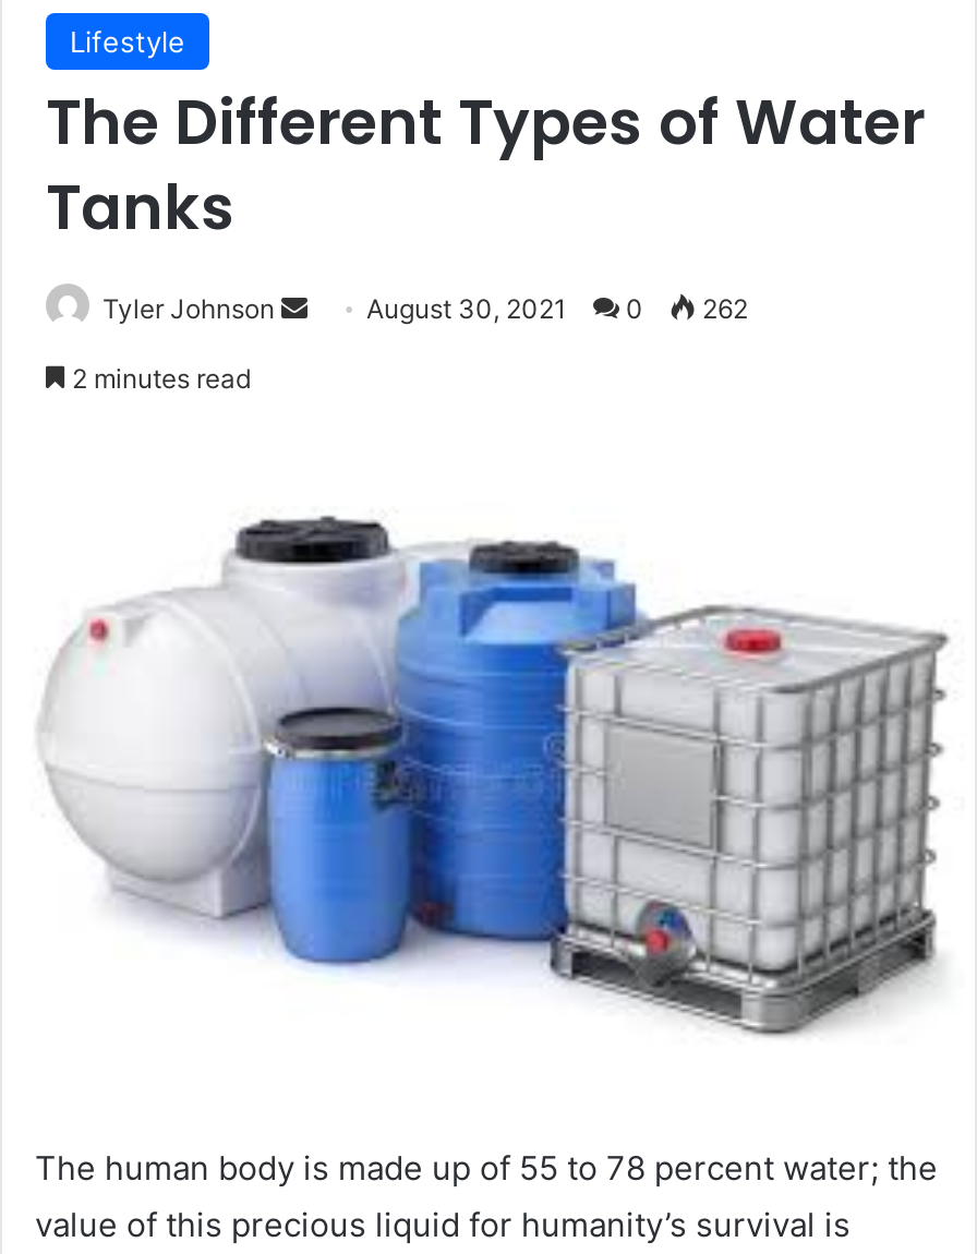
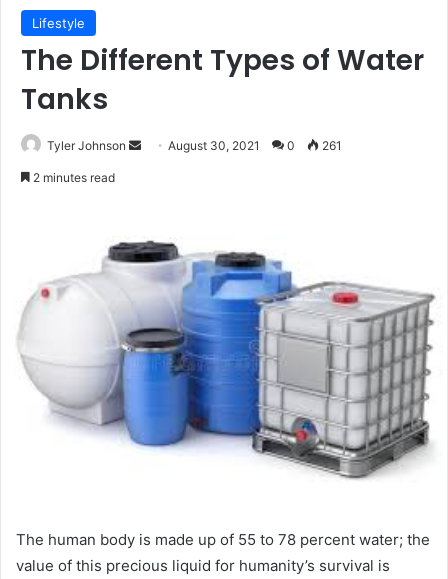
- 262
+ 261
